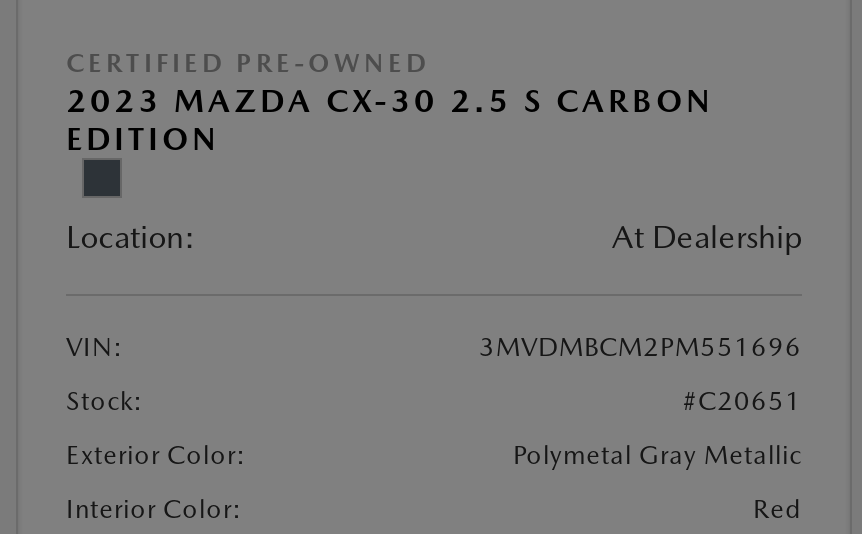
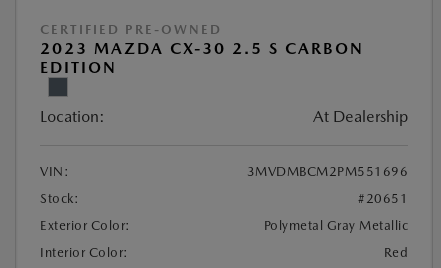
- #C20651
+ #20651
